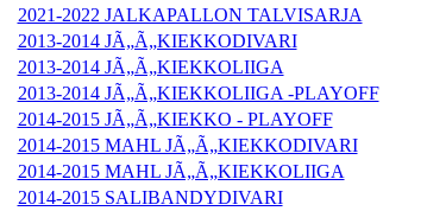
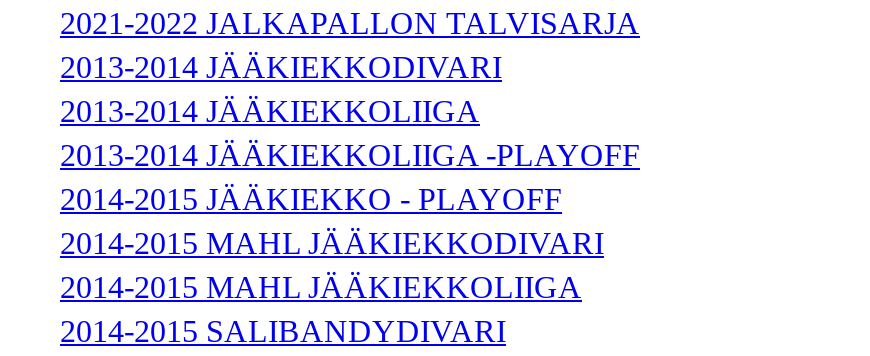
- 2013-2014 JÃ„Ã„KIEKKODIVARI
- 2013-2014 JÃ„Ã„KIEKKOLIIGA
- 2013-2014 JÃ„Ã„KIEKKOLIIGA -PLAYOFF
- 2014-2015 JÃ„Ã„KIEKKO - PLAYOFF
- 2014-2015 MAHL JÃ„Ã„KIEKKODIVARI
- 2014-2015 MAHL JÃ„Ã„KIEKKOLIIGA
+ 2013-2014 JÄÄKIEKKODIVARI
+ 2013-2014 JÄÄKIEKKOLIIGA
+ 2013-2014 JÄÄKIEKKOLIIGA -PLAYOFF
+ 2014-2015 JÄÄKIEKKO - PLAYOFF
+ 2014-2015 MAHL JÄÄKIEKKODIVARI
+ 2014-2015 MAHL JÄÄKIEKKOLIIGA
